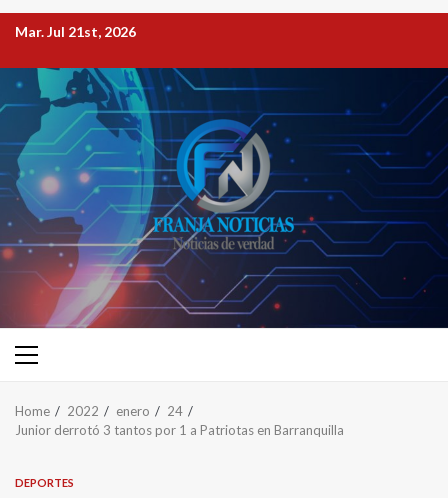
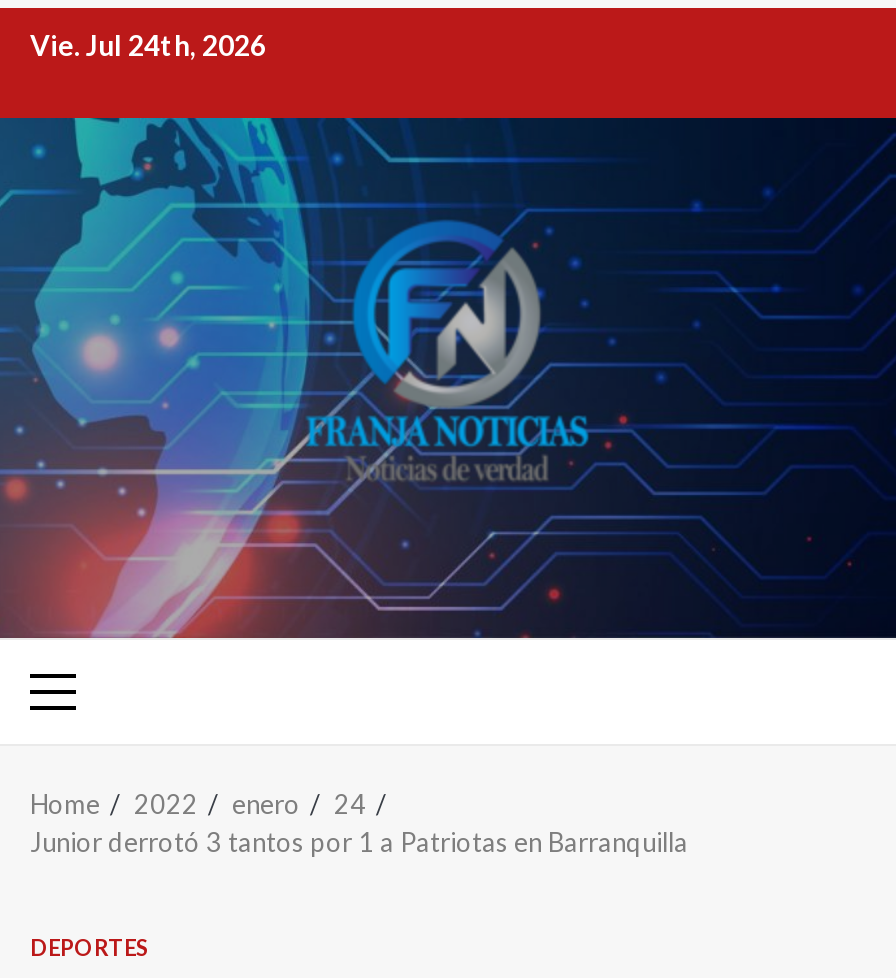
- Mar. Jul 21st, 2026
+ Vie. Jul 24th, 2026
